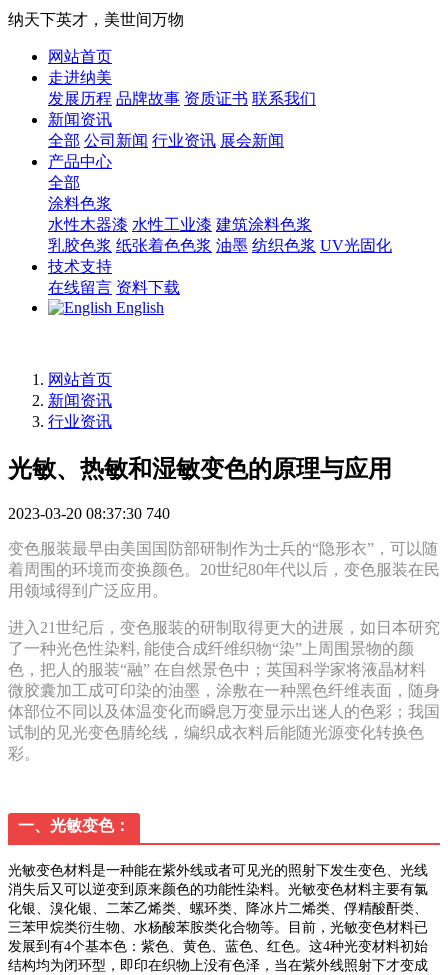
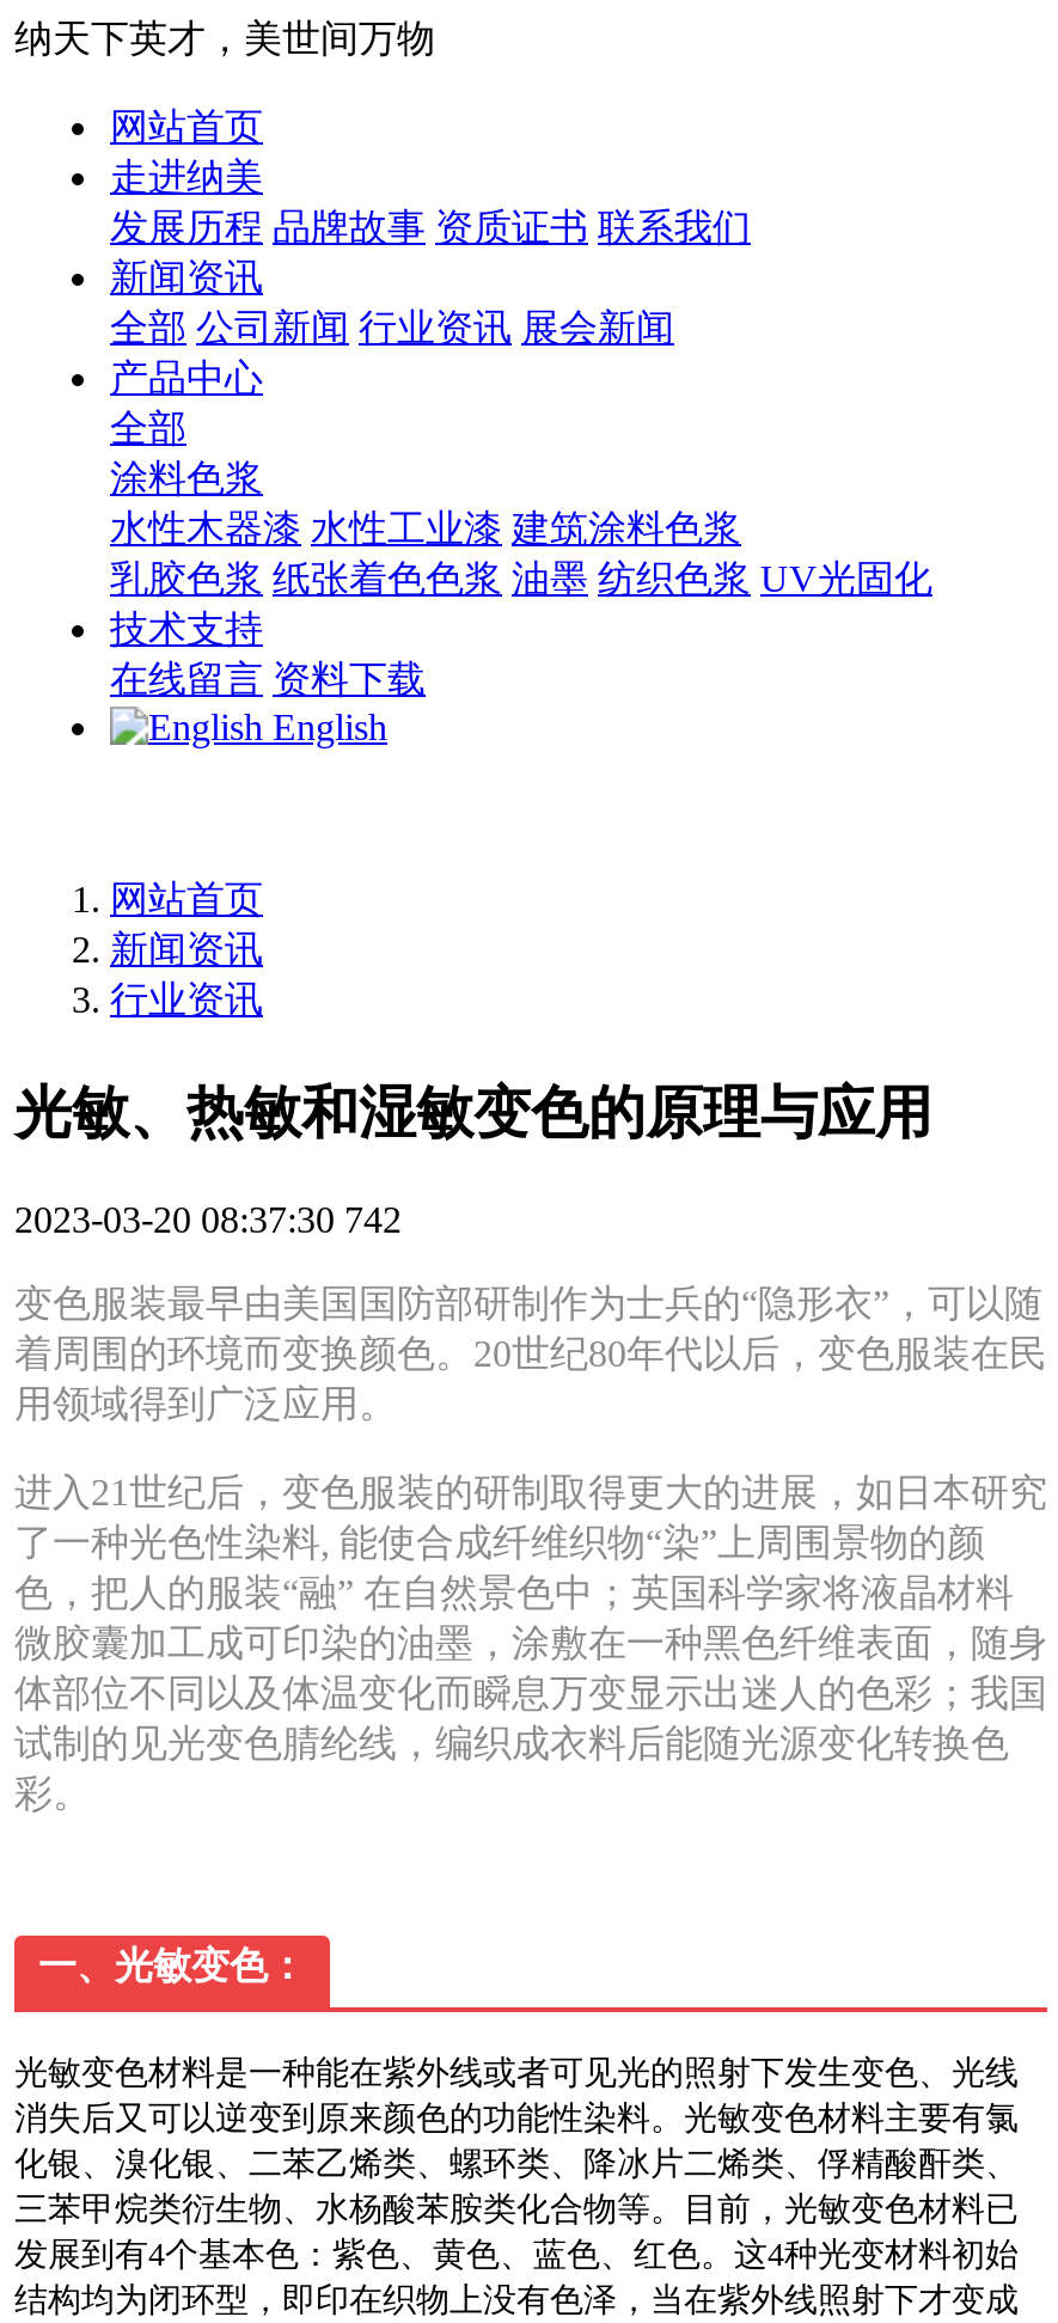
- 2023-03-20 08:37:30 740
+ 2023-03-20 08:37:30 742
